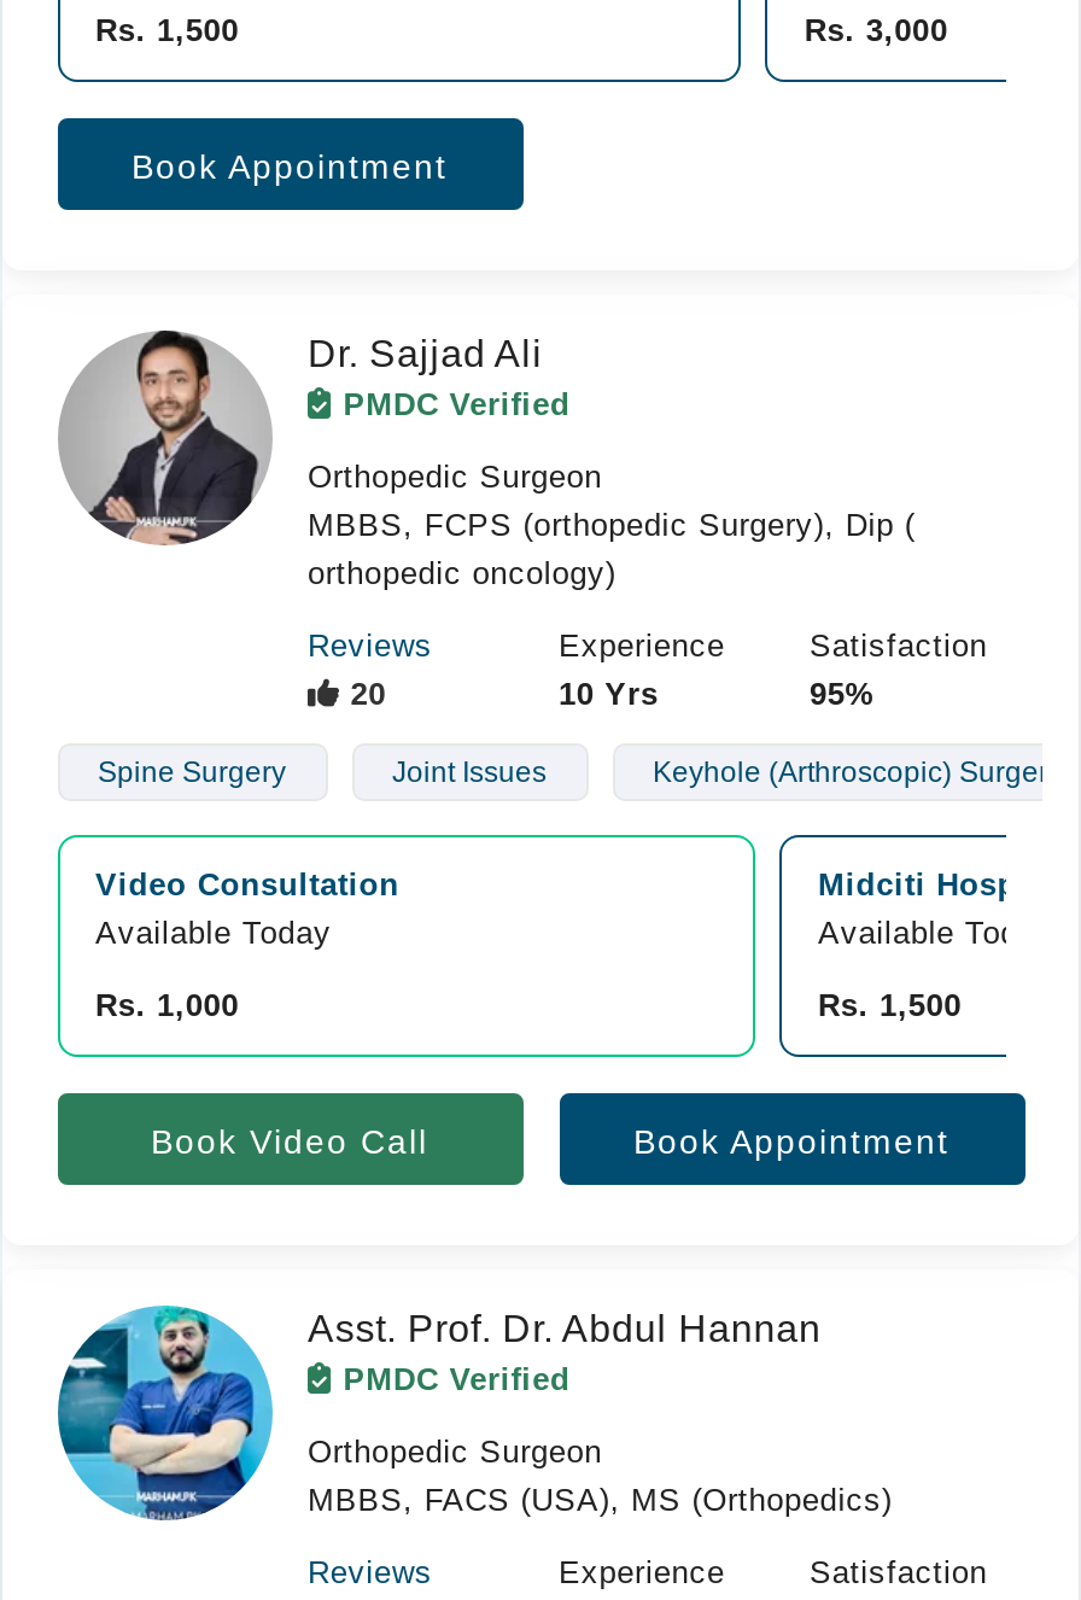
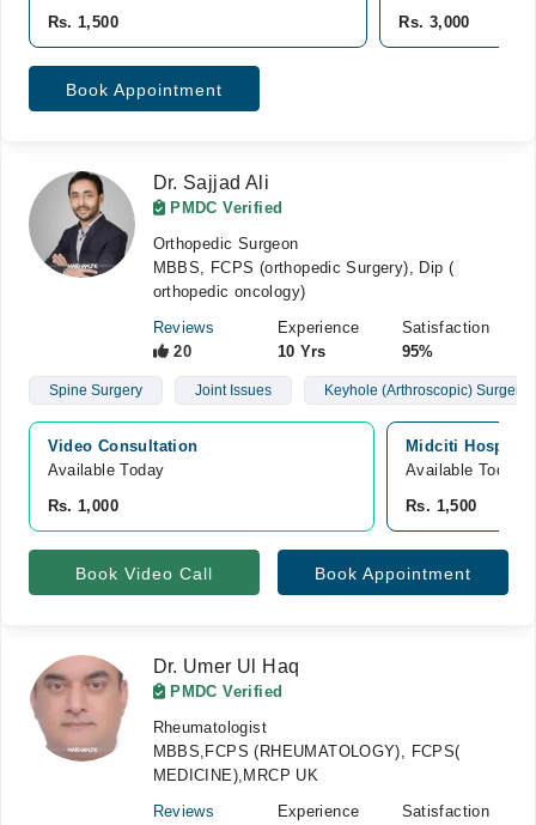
- [image]
- Asst. Prof. Dr. Abdul Hannan
+ [image]
+ Dr. Umer Ul Haq

- Orthopedic Surgeon
- MBBS, FACS (USA), MS (Orthopedics)
+ Rheumatologist
+ MBBS,FCPS (RHEUMATOLOGY), FCPS(
+ MEDICINE),MRCP UK
